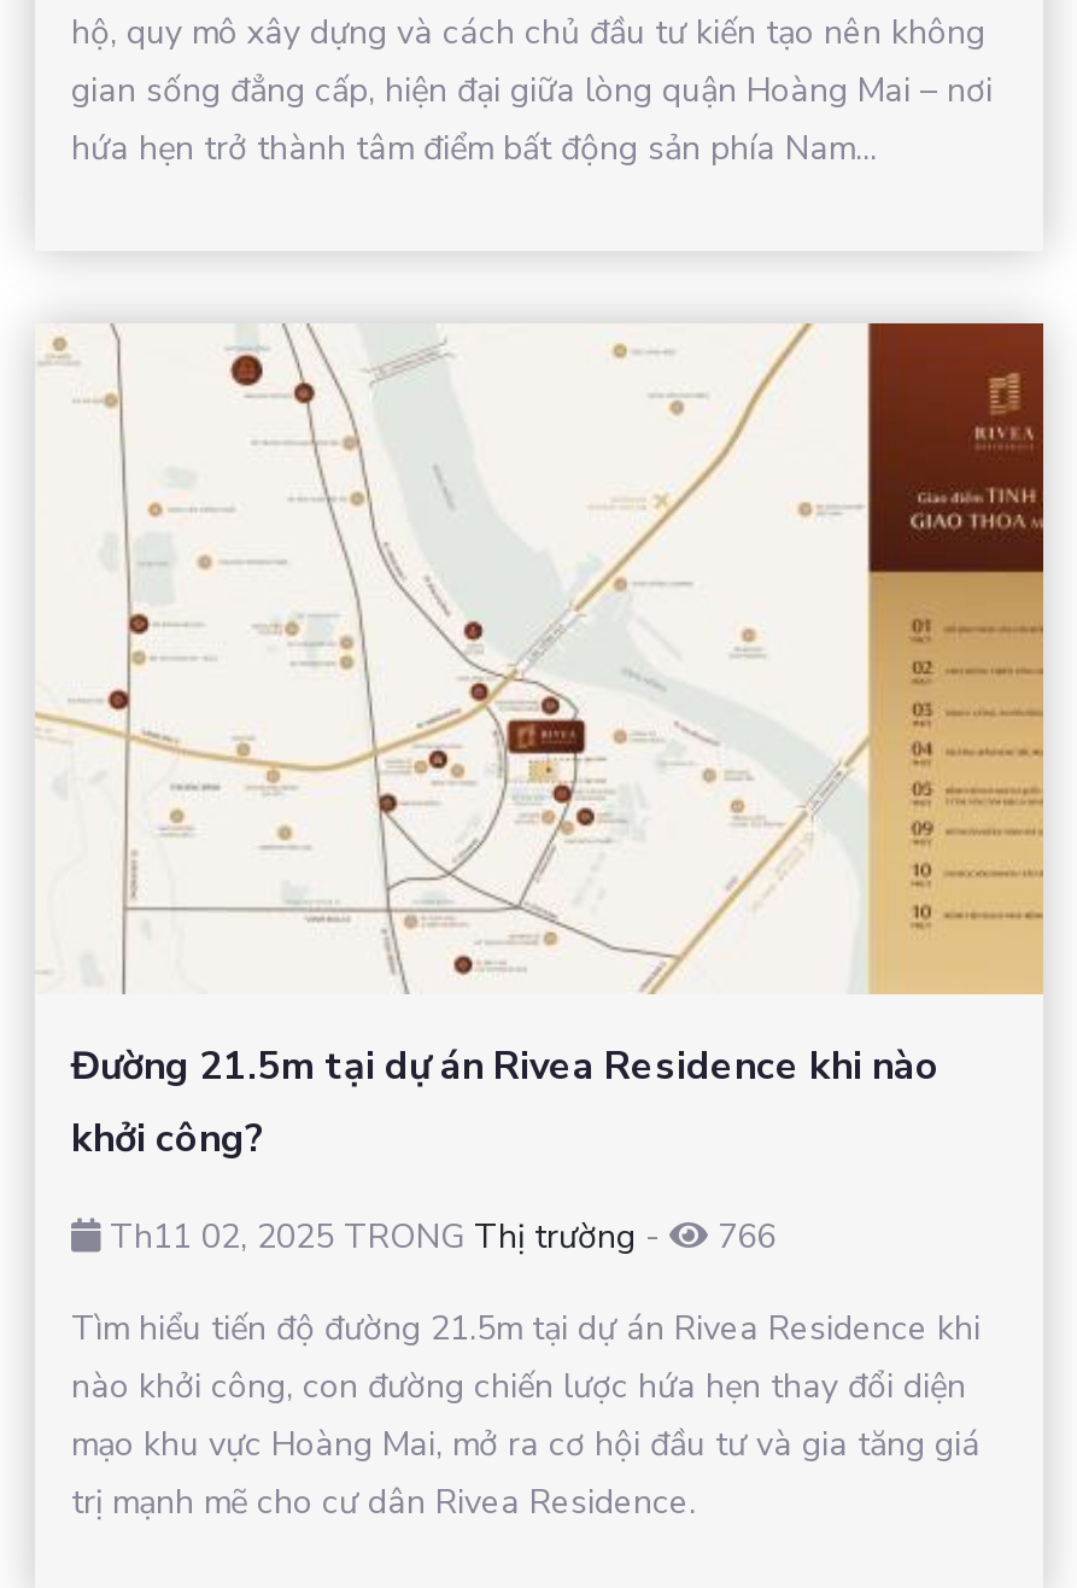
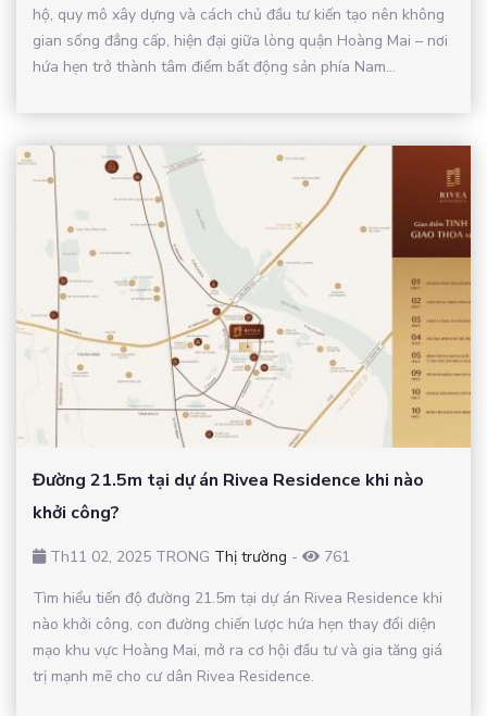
- Th11 02, 2025 TRONG Thị trường - 766
+ Th11 02, 2025 TRONG Thị trường - 761
